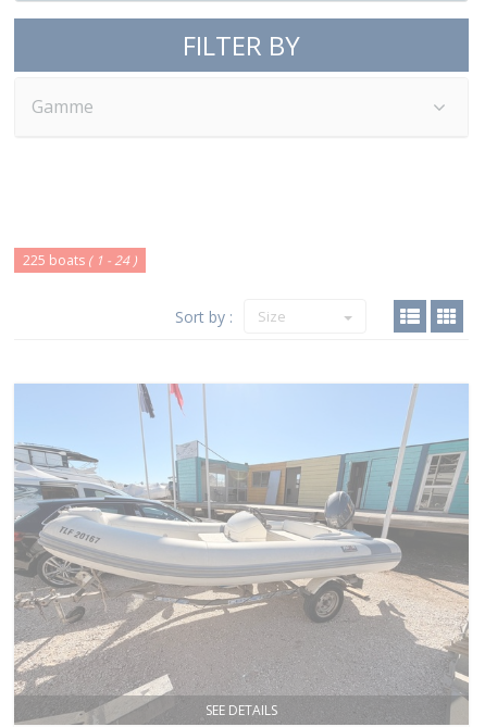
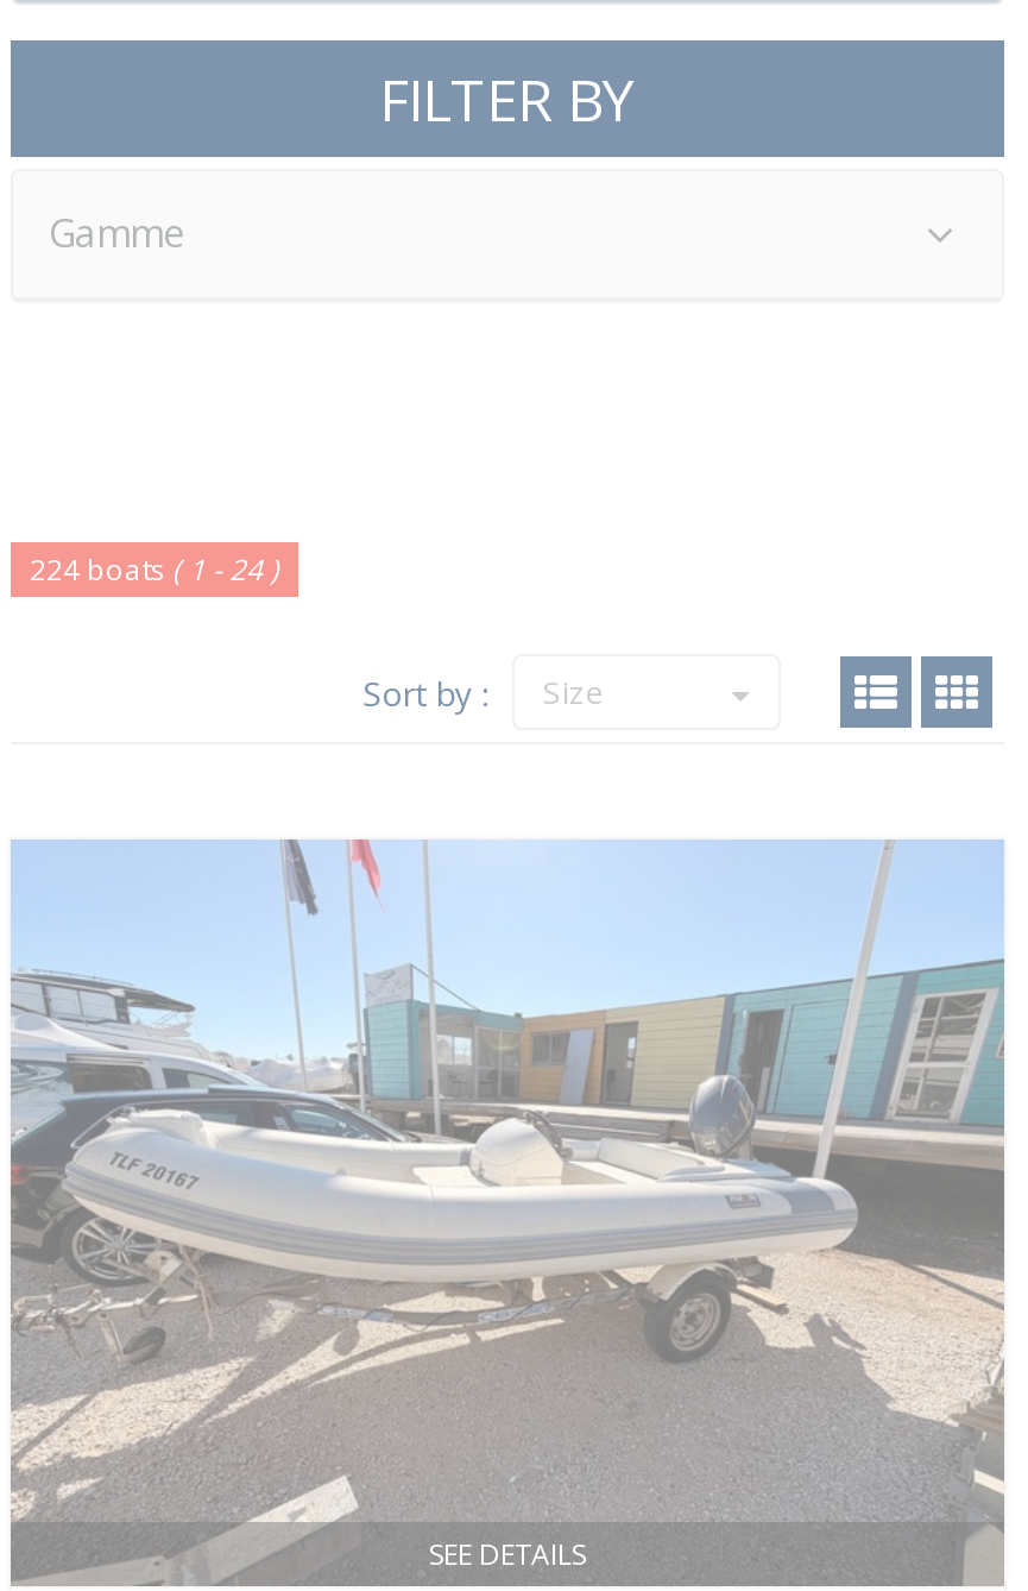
- 225 boats ( 1 - 24 )
+ 224 boats ( 1 - 24 )
